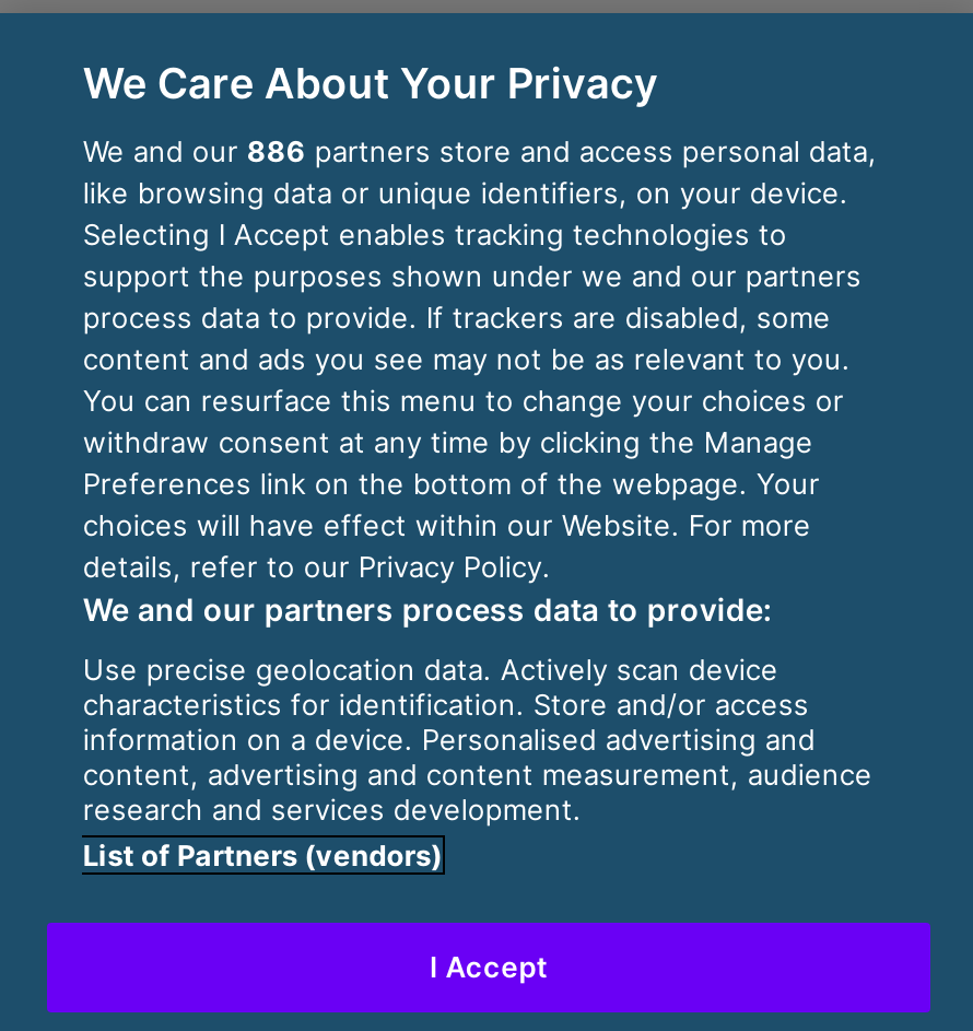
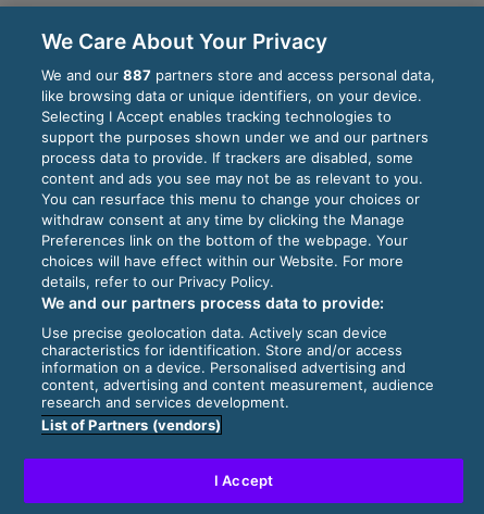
- We and our 886 partners store and access personal data,
+ We and our 887 partners store and access personal data,
